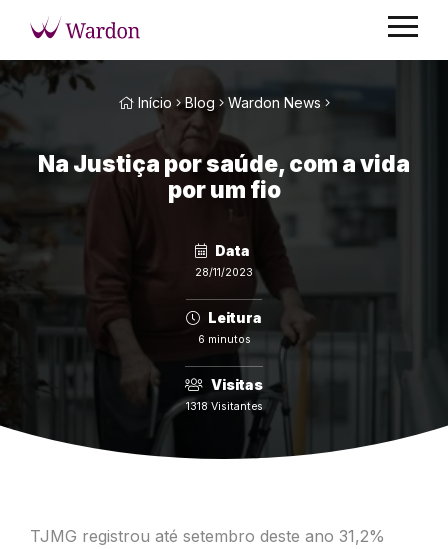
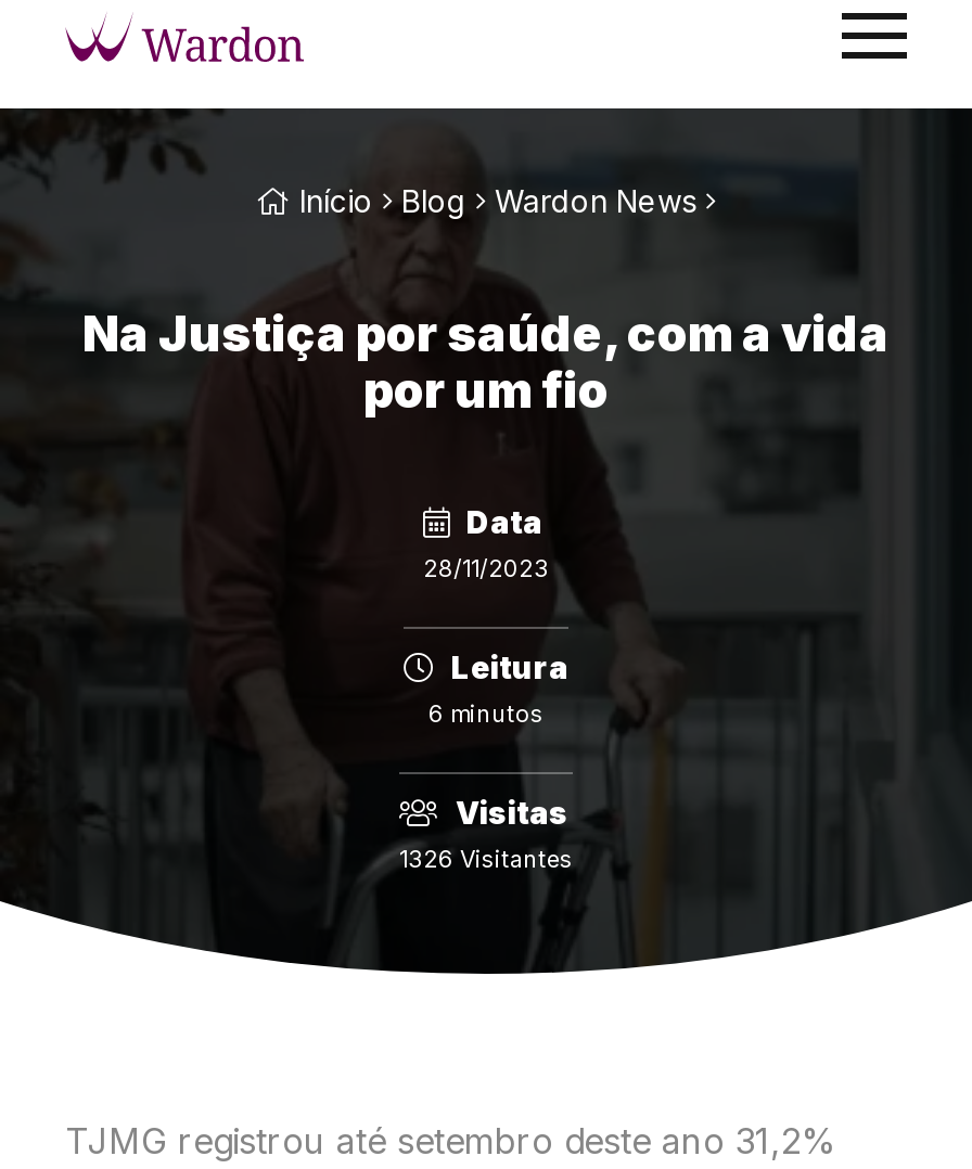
- 1318 Visitantes
+ 1326 Visitantes
